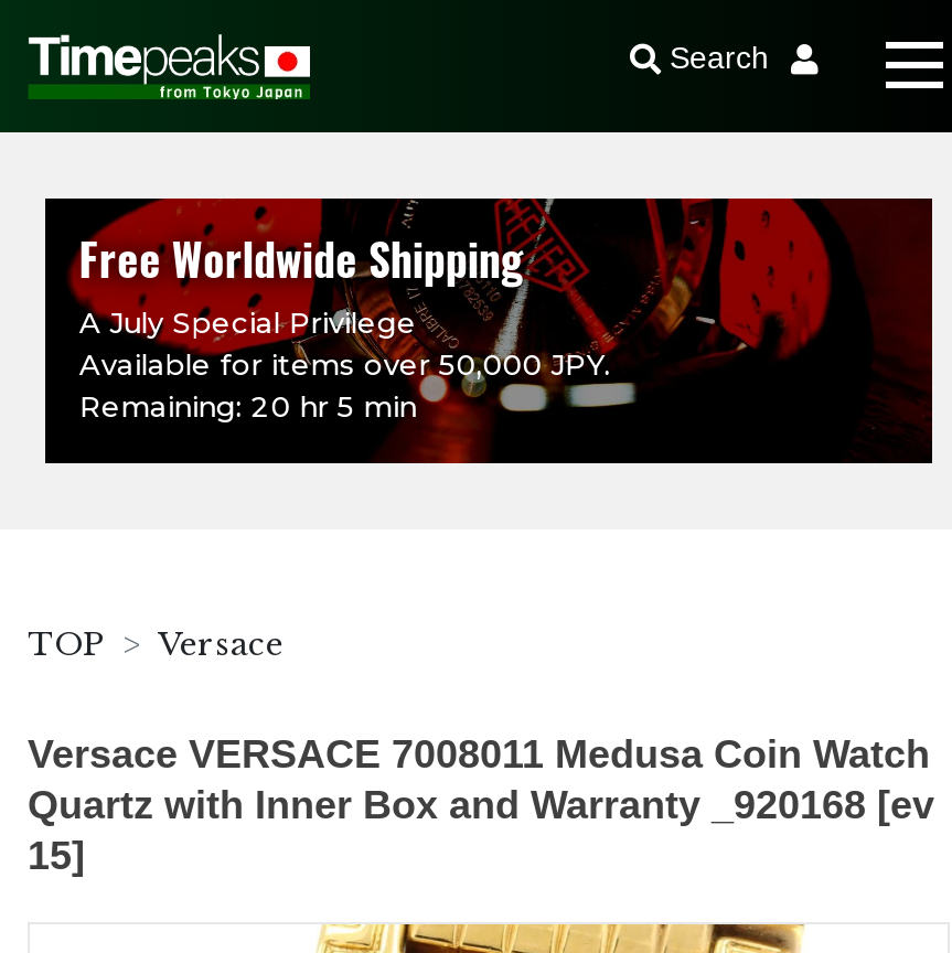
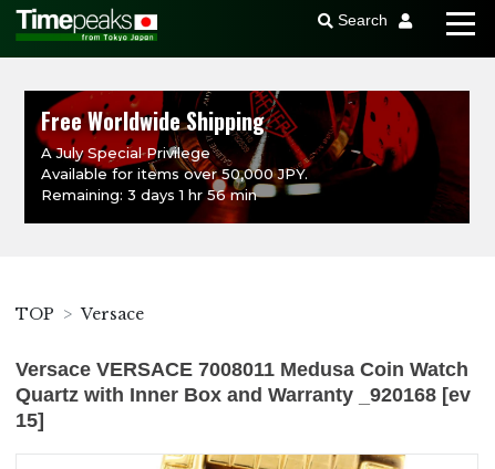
- Remaining: 20 hr 5 min
+ Remaining: 3 days 1 hr 56 min
